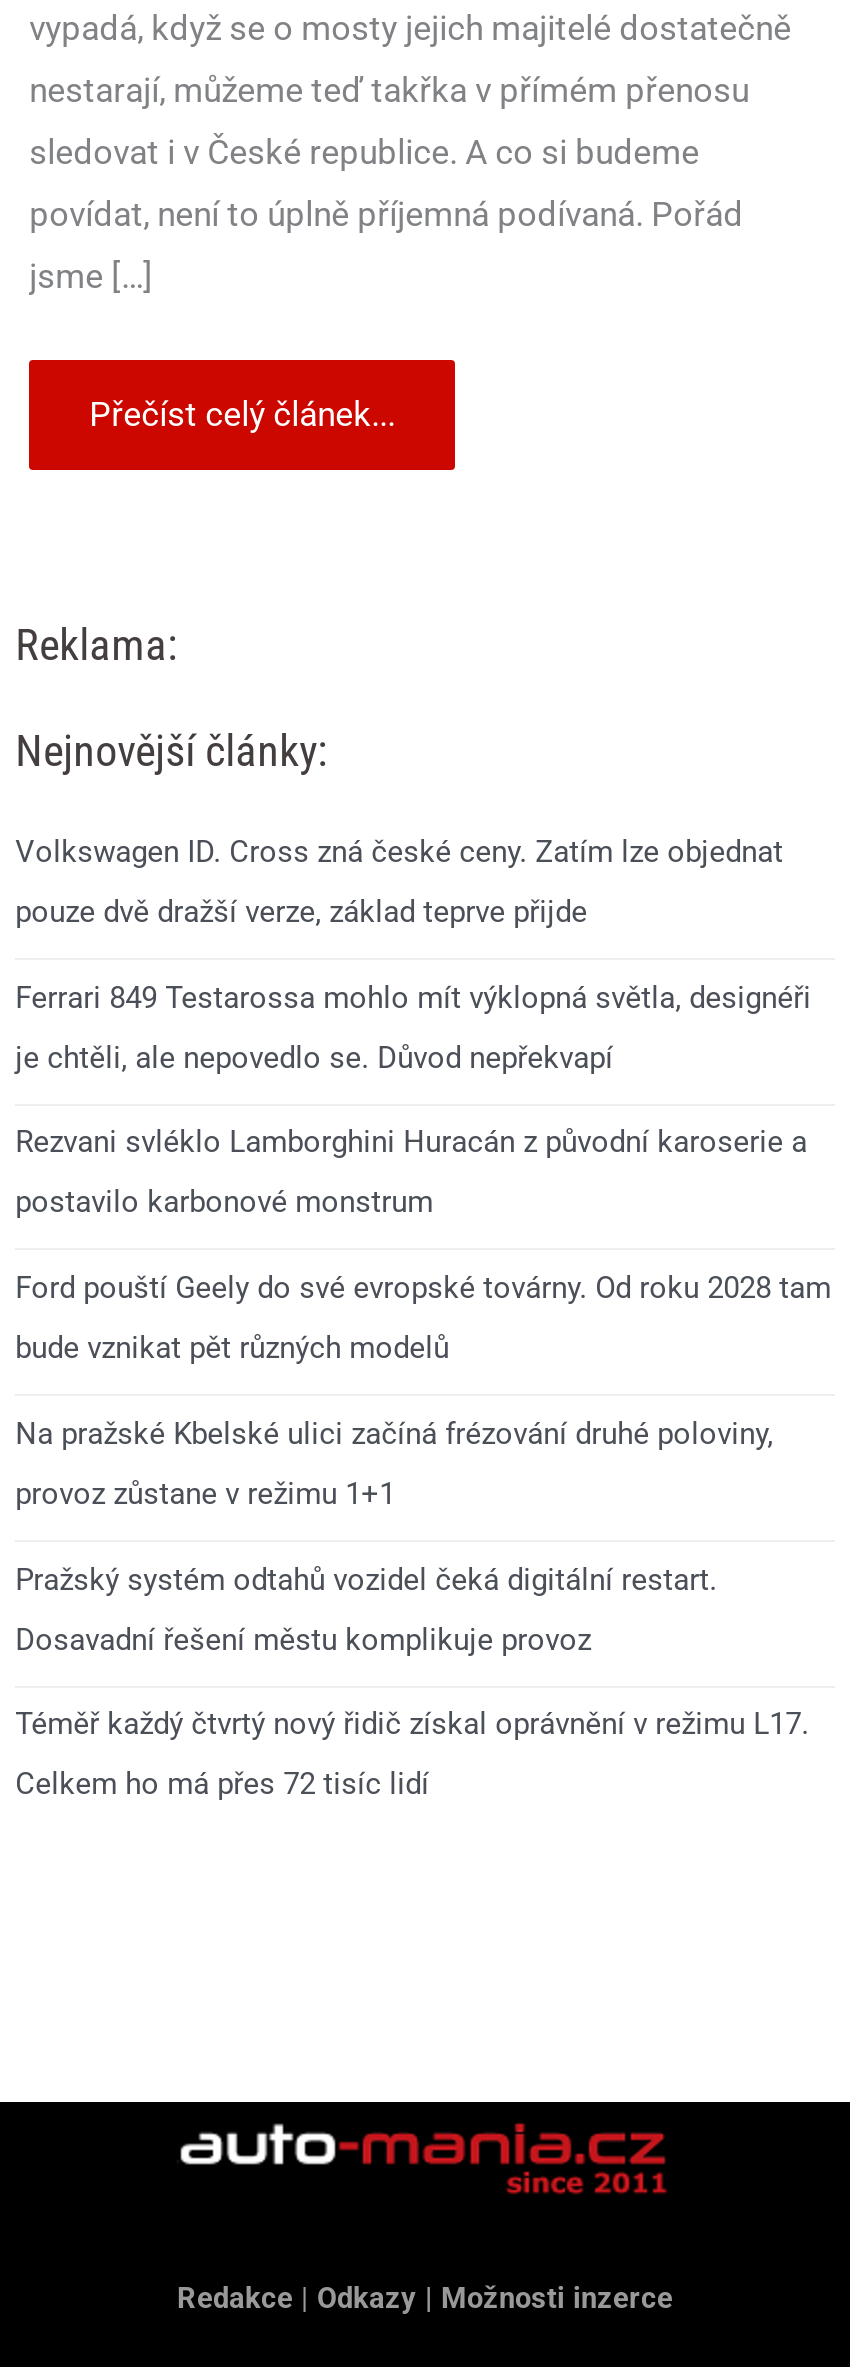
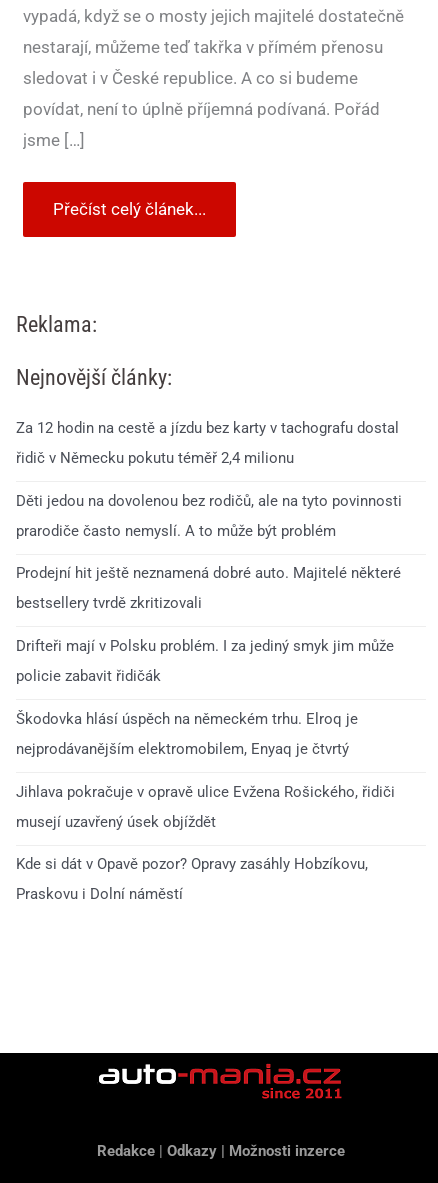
- Volkswagen ID. Cross zná české ceny. Zatím lze objednat
+ Za 12 hodin na cestě a jízdu bez karty v tachografu dostal

- pouze dvě dražší verze, základ teprve přijde
+ řidič v Německu pokutu téměř 2,4 milionu

- Ferrari 849 Testarossa mohlo mít výklopná světla, designéři
+ Děti jedou na dovolenou bez rodičů, ale na tyto povinnosti

- je chtěli, ale nepovedlo se. Důvod nepřekvapí
+ prarodiče často nemyslí. A to může být problém

- Rezvani svléklo Lamborghini Huracán z původní karoserie a
+ Prodejní hit ještě neznamená dobré auto. Majitelé některé

- postavilo karbonové monstrum
+ bestsellery tvrdě zkritizovali

- Ford pouští Geely do své evropské továrny. Od roku 2028 tam
+ Drifteři mají v Polsku problém. I za jediný smyk jim může

- bude vznikat pět různých modelů
+ policie zabavit řidičák

- Na pražské Kbelské ulici začíná frézování druhé poloviny,
+ Škodovka hlásí úspěch na německém trhu. Elroq je

- provoz zůstane v režimu 1+1
+ nejprodávanějším elektromobilem, Enyaq je čtvrtý

- Pražský systém odtahů vozidel čeká digitální restart.
+ Jihlava pokračuje v opravě ulice Evžena Rošického, řidiči

- Dosavadní řešení městu komplikuje provoz
+ musejí uzavřený úsek objíždět

- Téměř každý čtvrtý nový řidič získal oprávnění v režimu L17.
+ Kde si dát v Opavě pozor? Opravy zasáhly Hobzíkovu,

- Celkem ho má přes 72 tisíc lidí
+ Praskovu i Dolní náměstí
